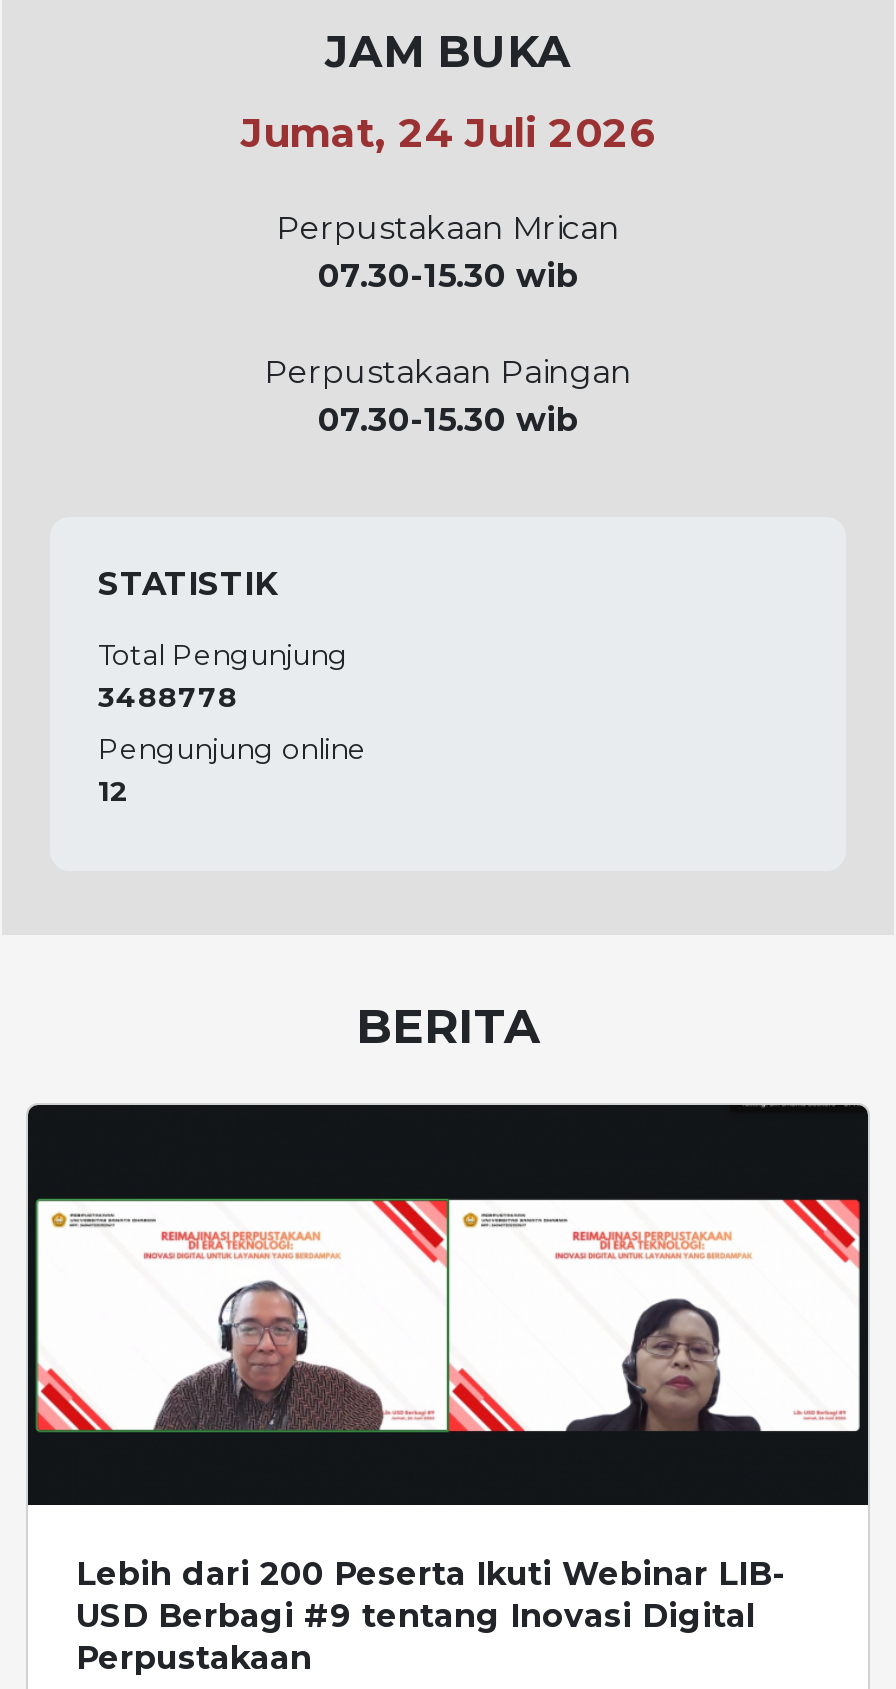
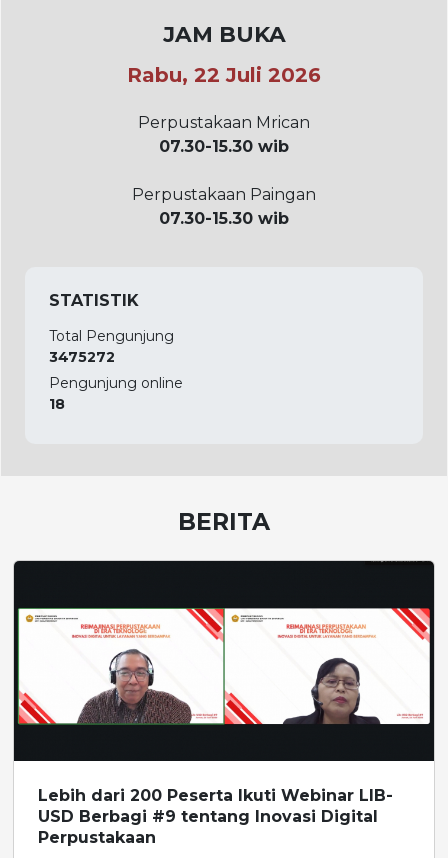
- Jumat, 24 Juli 2026
+ Rabu, 22 Juli 2026

- 3488778
+ 3475272

- 12
+ 18
